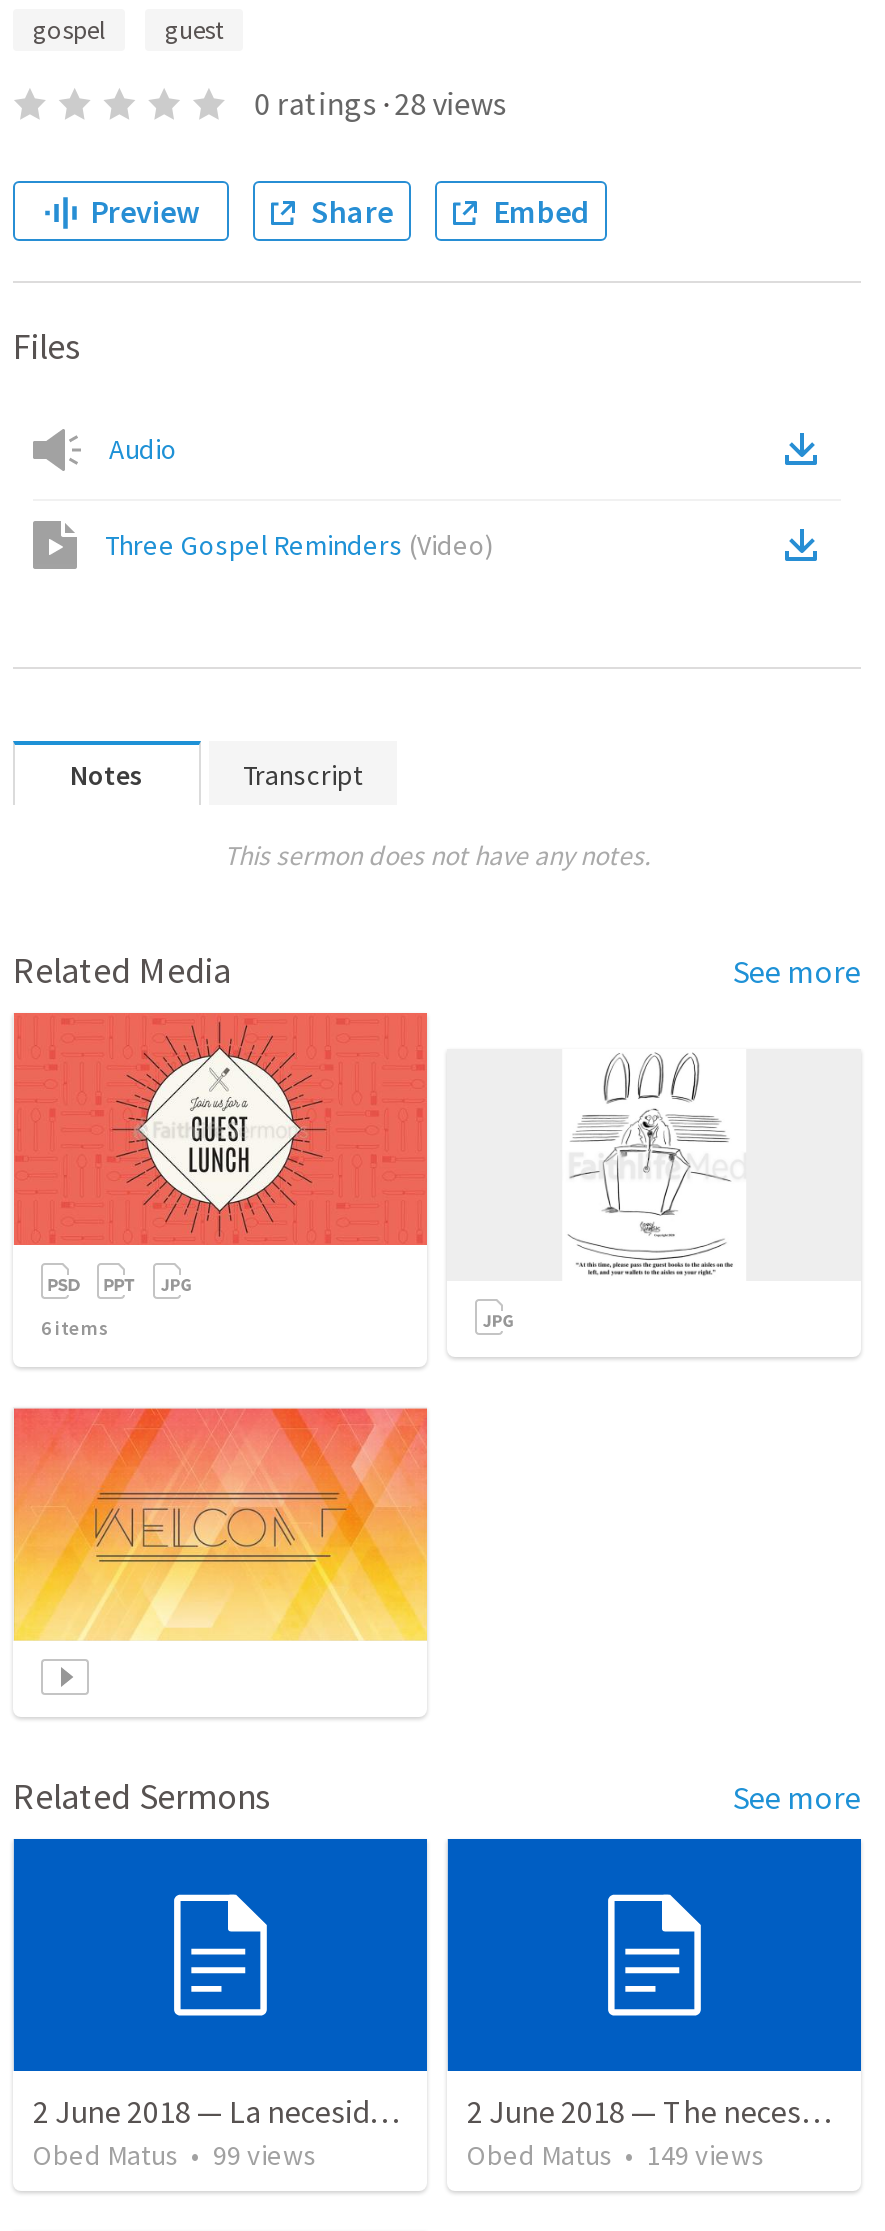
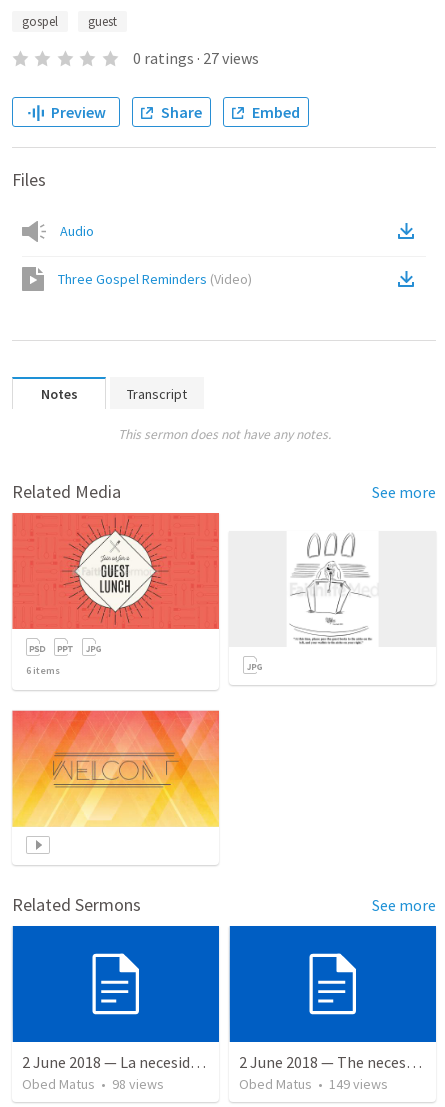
- 0 ratings · 28 views
+ 0 ratings · 27 views

- Obed Matus • 99 views
+ Obed Matus • 98 views
